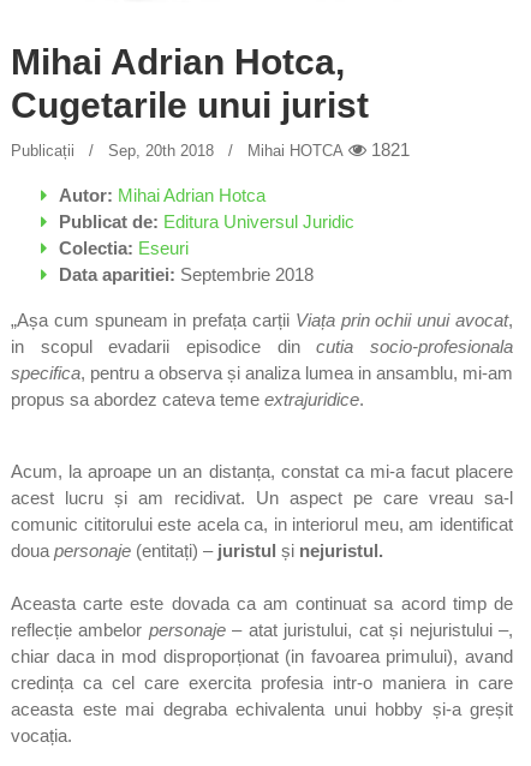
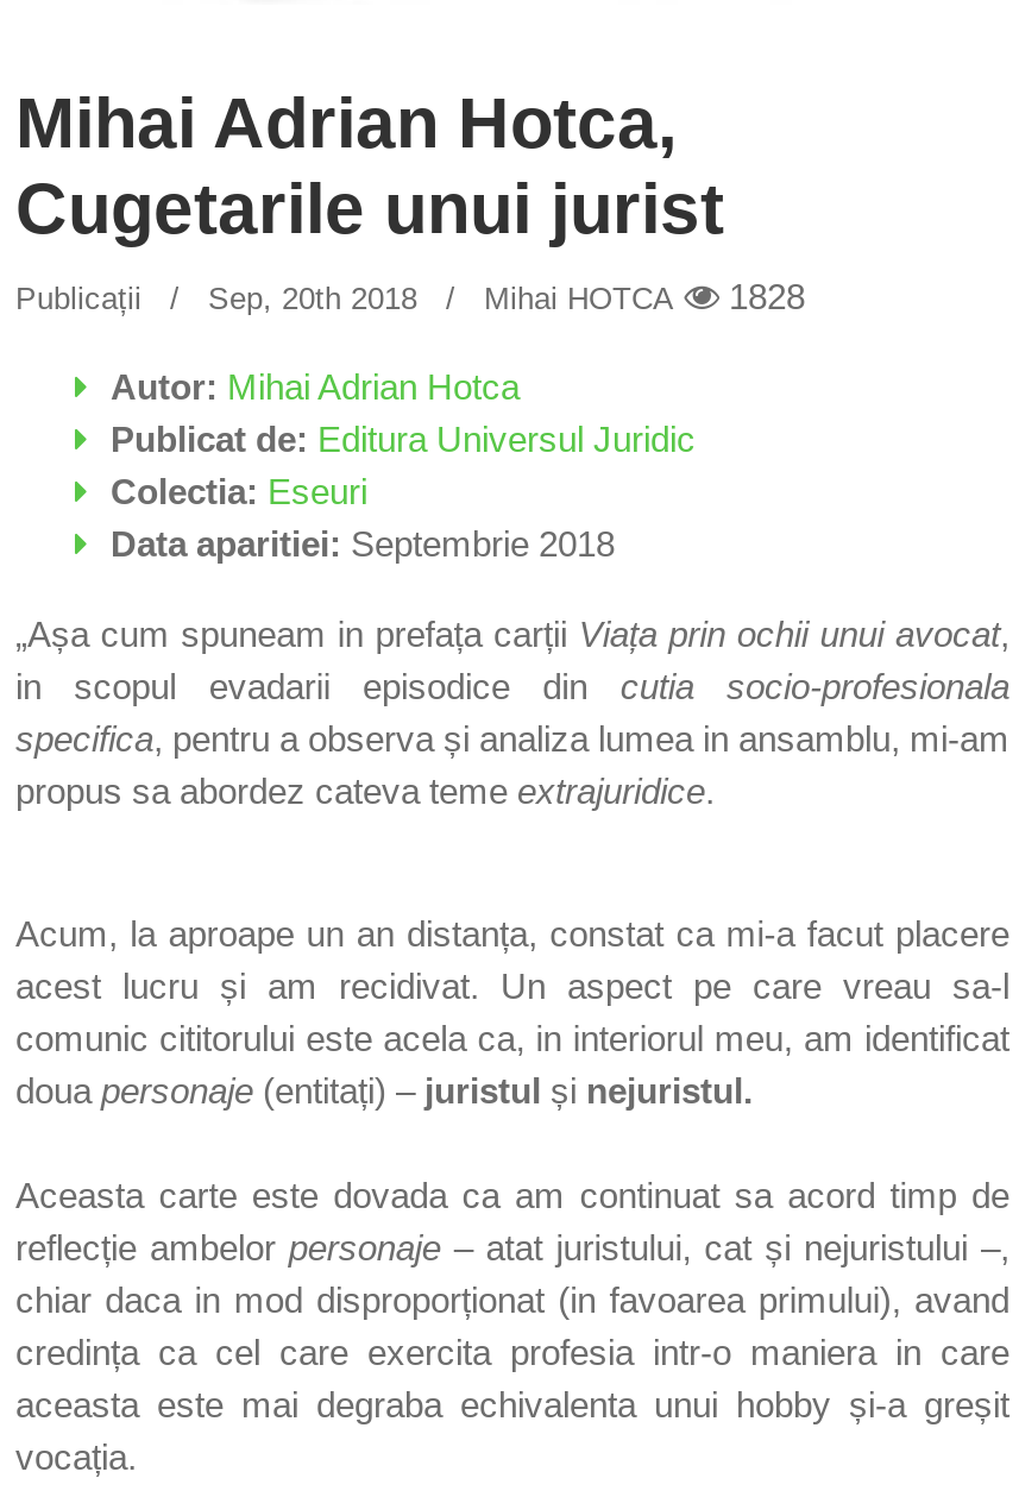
- Publicații Sep, 20th 2018 Mihai HOTCA 1821
+ Publicații Sep, 20th 2018 Mihai HOTCA 1828
